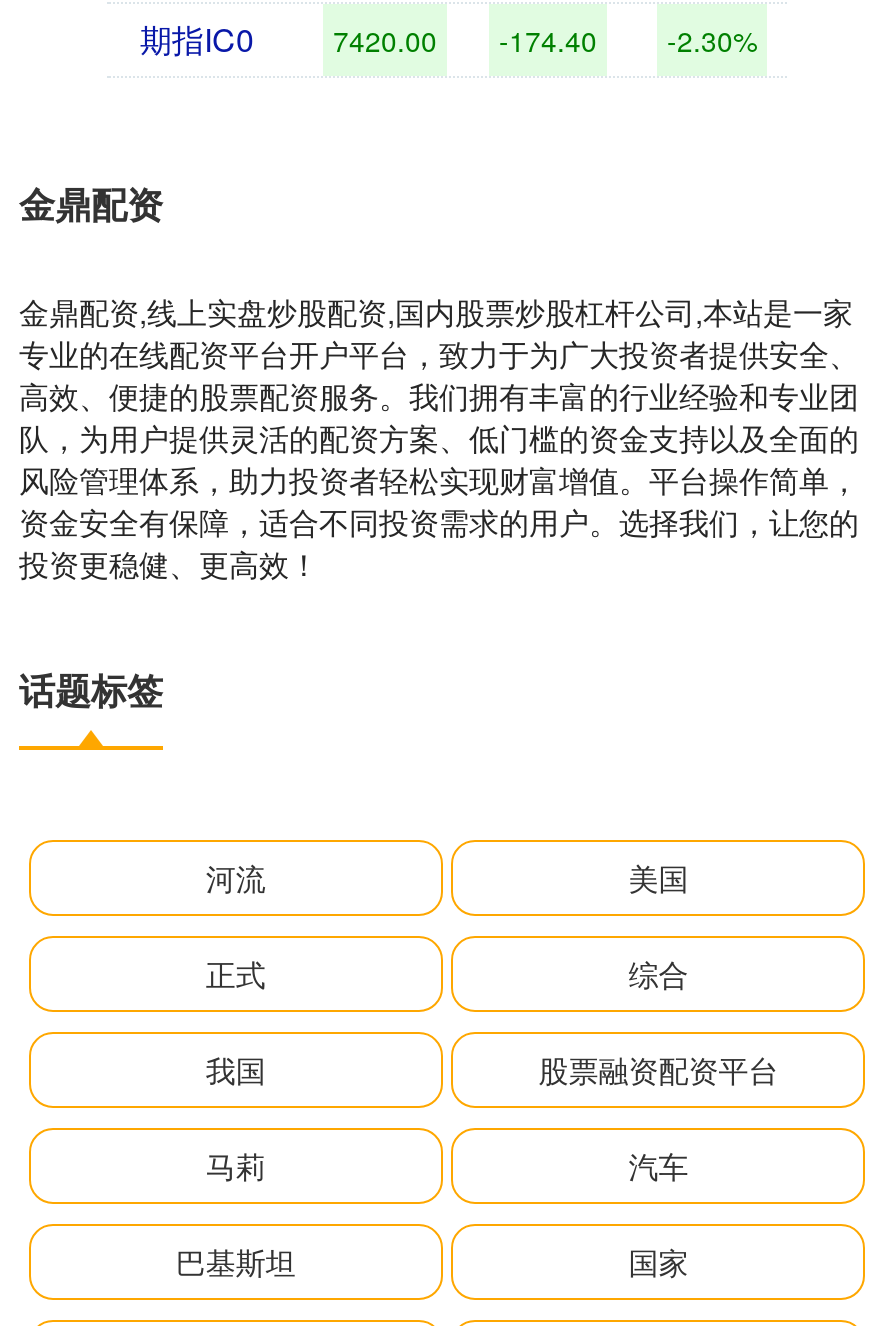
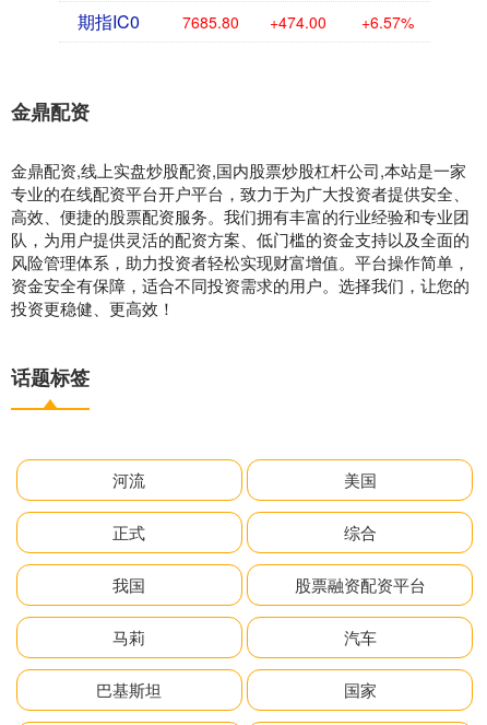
- 7420.00
+ 7685.80

- -174.40
+ +474.00

- -2.30%
+ +6.57%
